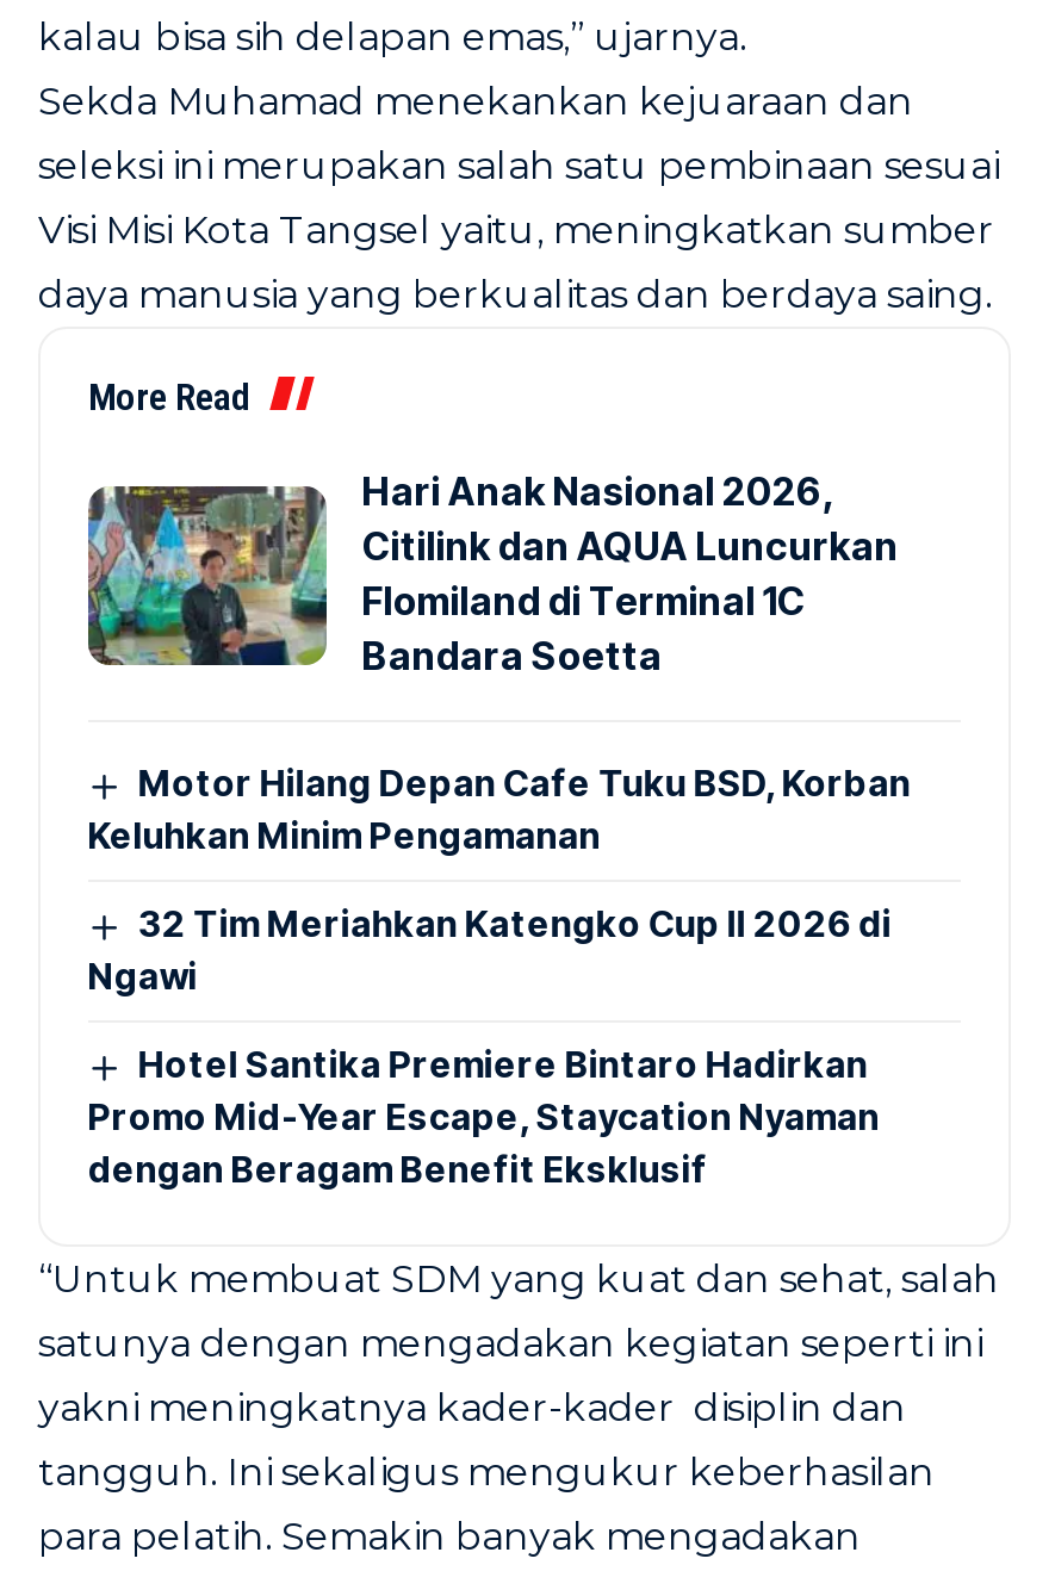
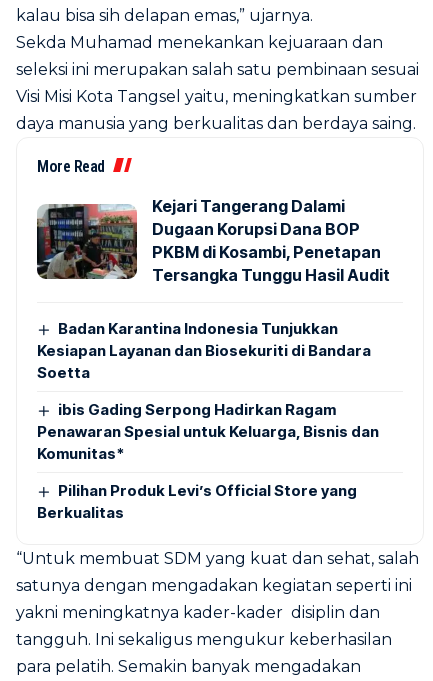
- [image]
- Hari Anak Nasional 2026,
- Citilink dan AQUA Luncurkan
- Flomiland di Terminal 1C
- Bandara Soetta
+ [image]
+ Kejari Tangerang Dalami
+ Dugaan Korupsi Dana BOP
+ PKBM di Kosambi, Penetapan
+ Tersangka Tunggu Hasil Audit

- Motor Hilang Depan Cafe Tuku BSD, Korban
- Keluhkan Minim Pengamanan
+ Badan Karantina Indonesia Tunjukkan
+ Kesiapan Layanan dan Biosekuriti di Bandara
+ Soetta

- 32 Tim Meriahkan Katengko Cup II 2026 di
- Ngawi
+ ibis Gading Serpong Hadirkan Ragam
+ Penawaran Spesial untuk Keluarga, Bisnis dan
+ Komunitas*

- Hotel Santika Premiere Bintaro Hadirkan
- Promo Mid-Year Escape, Staycation Nyaman
- dengan Beragam Benefit Eksklusif
+ Pilihan Produk Levi’s Official Store yang
+ Berkualitas
